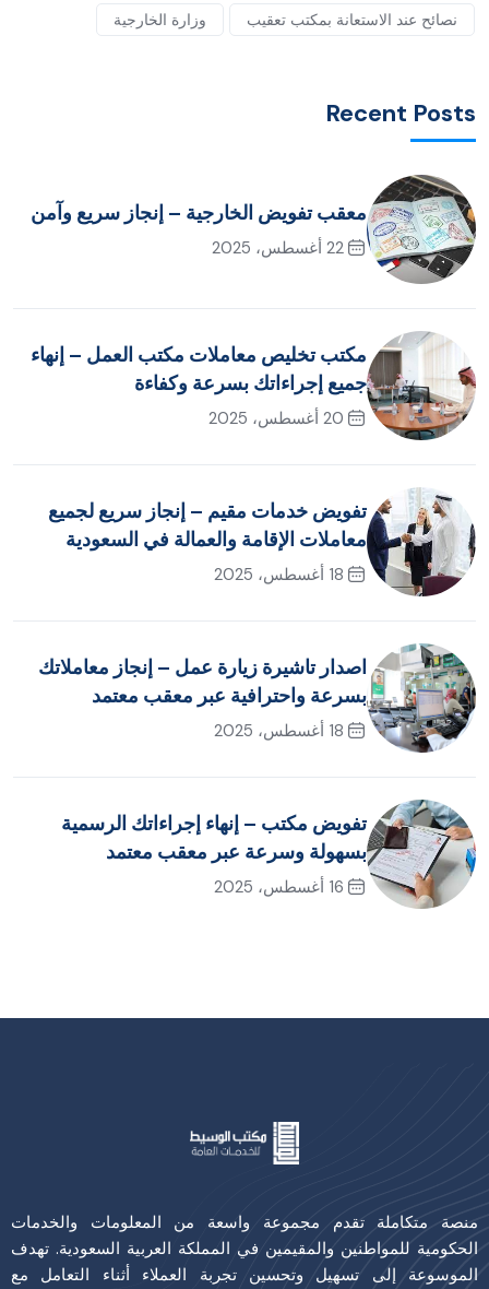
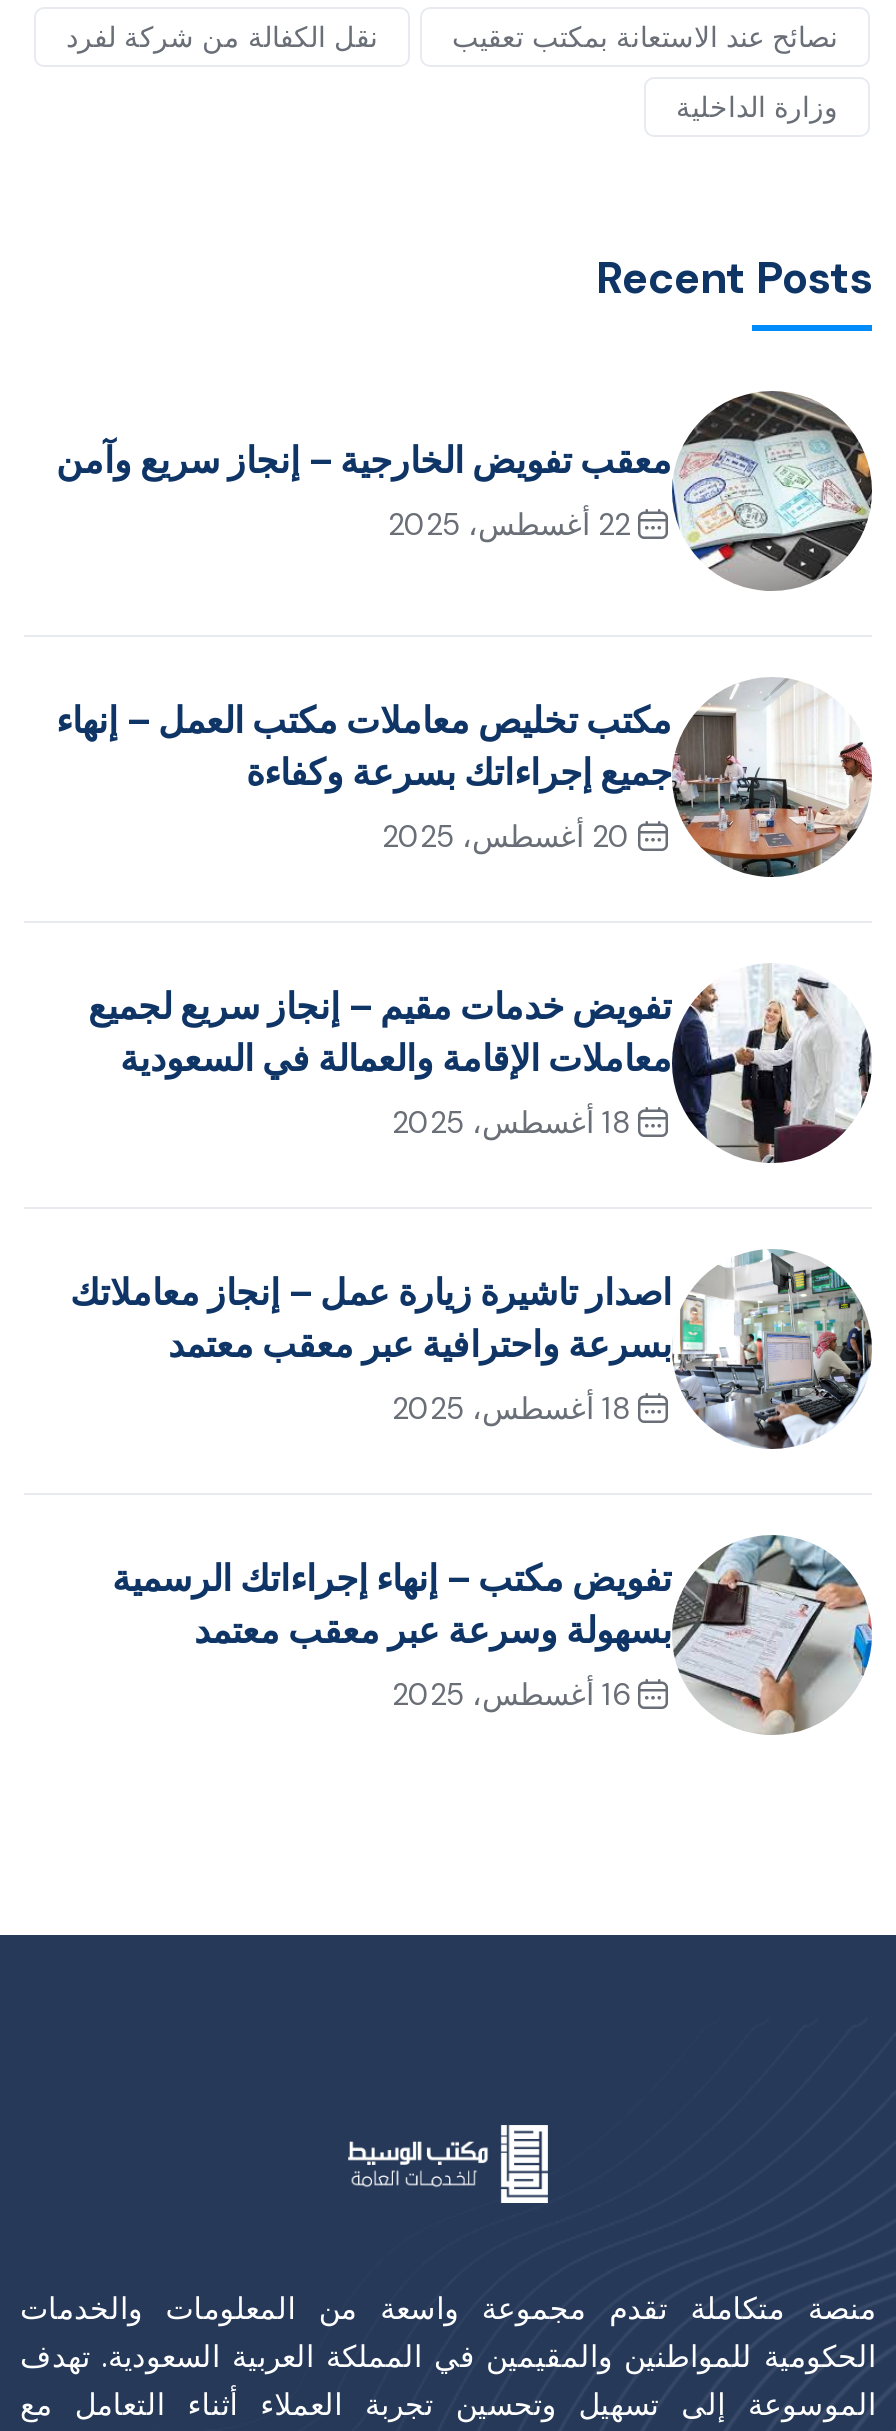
- وزارة الخارجية
+ نقل الكفالة من شركة لفرد
+ وزارة الداخلية
